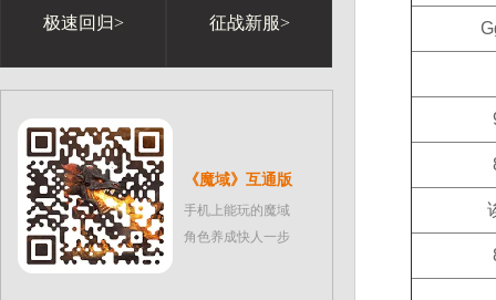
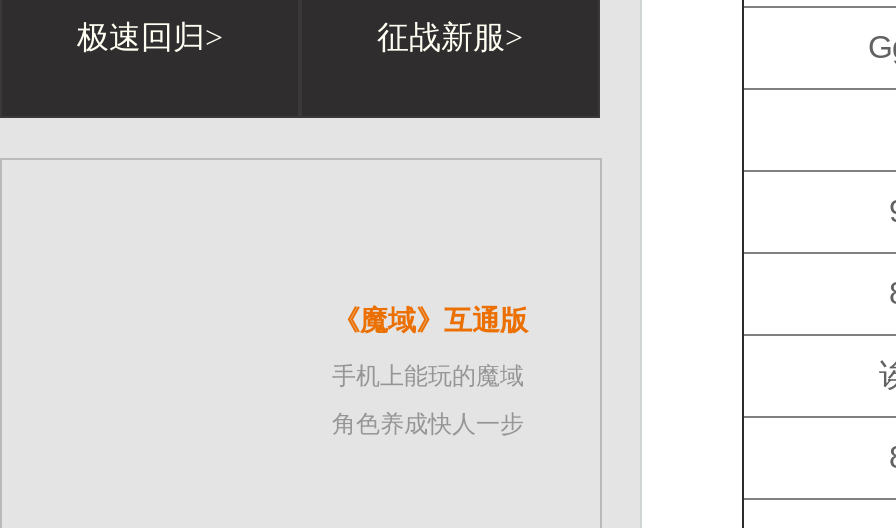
- [image]
